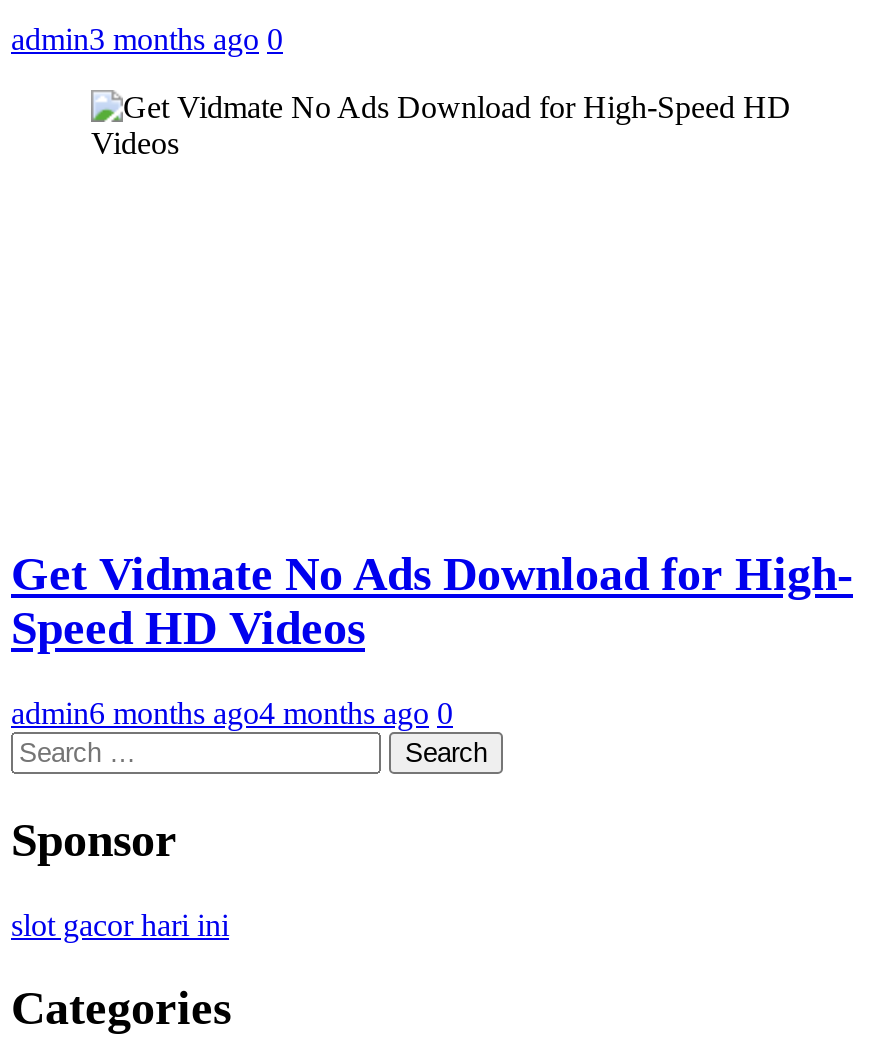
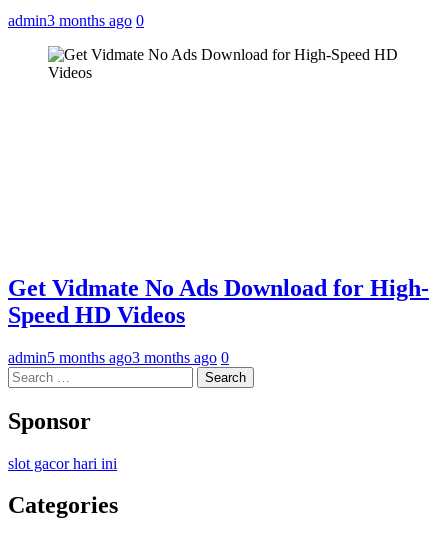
- admin6 months ago4 months ago 0
+ admin5 months ago3 months ago 0
